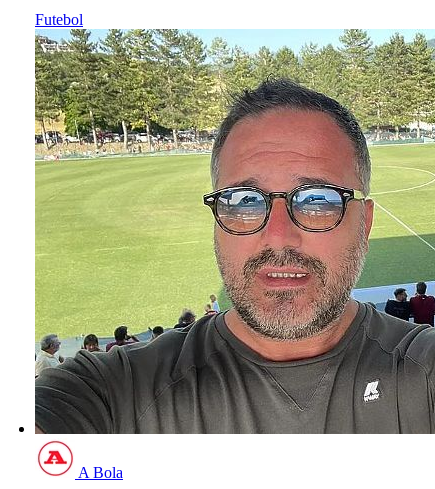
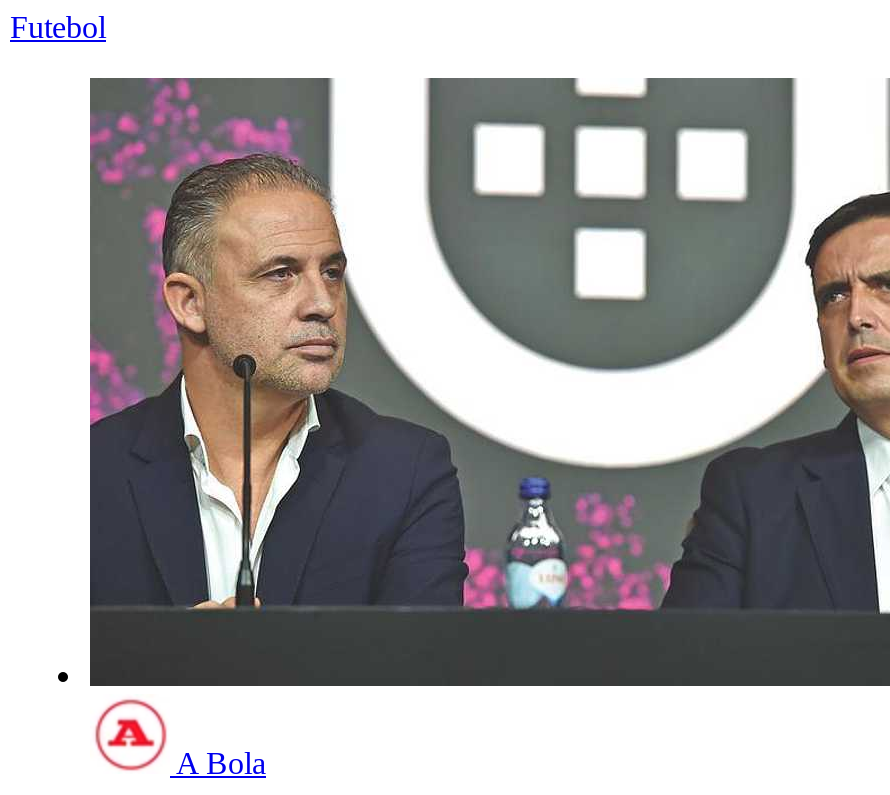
- [image]
+ [image]
